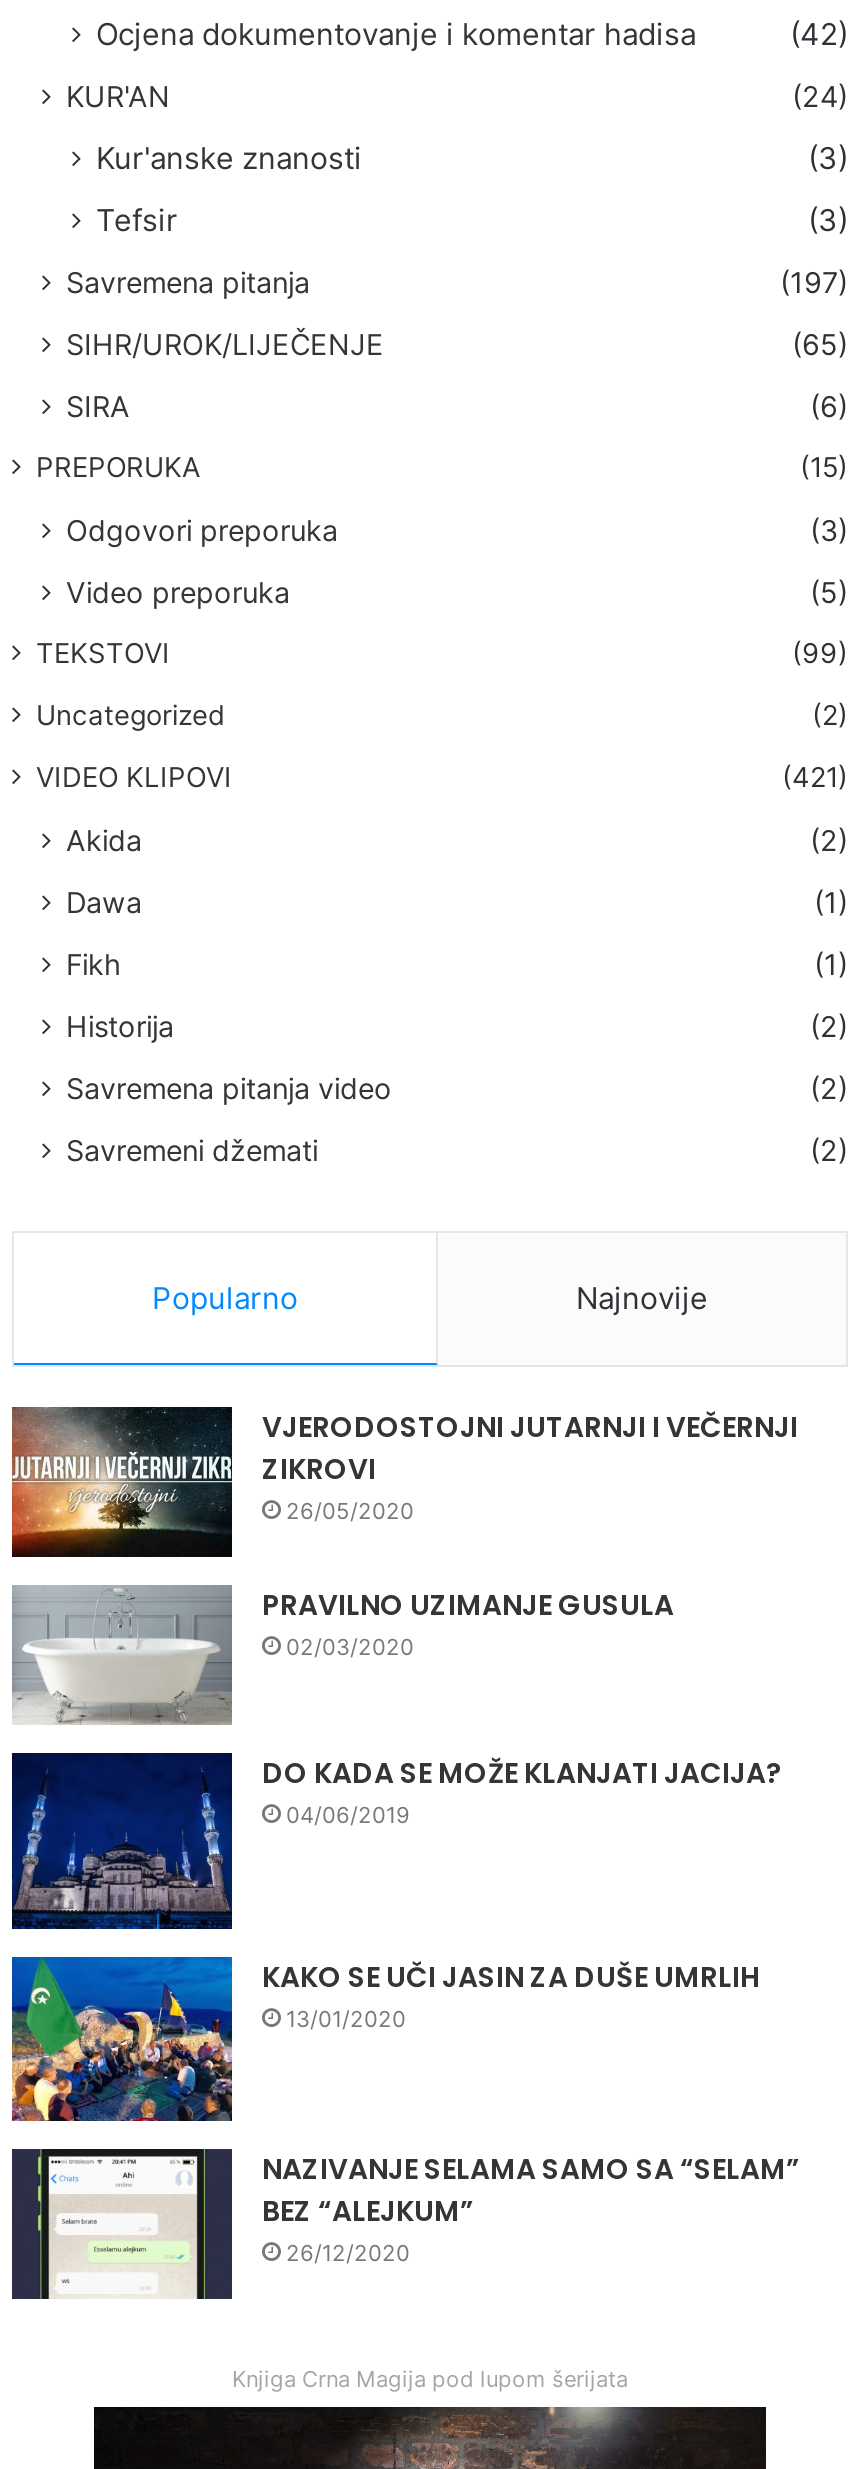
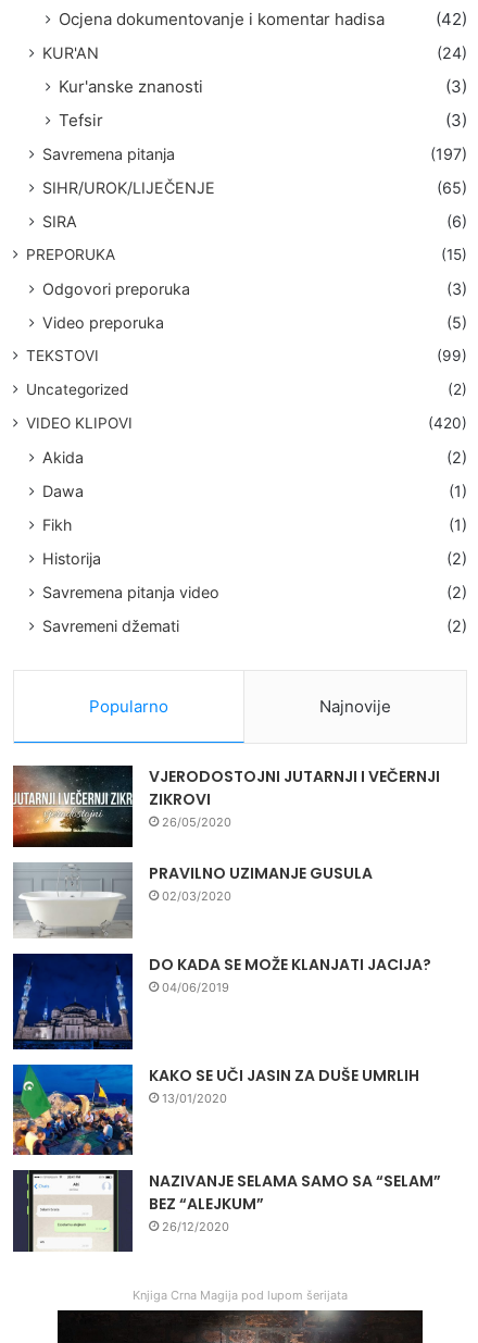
- (421)
+ (420)
